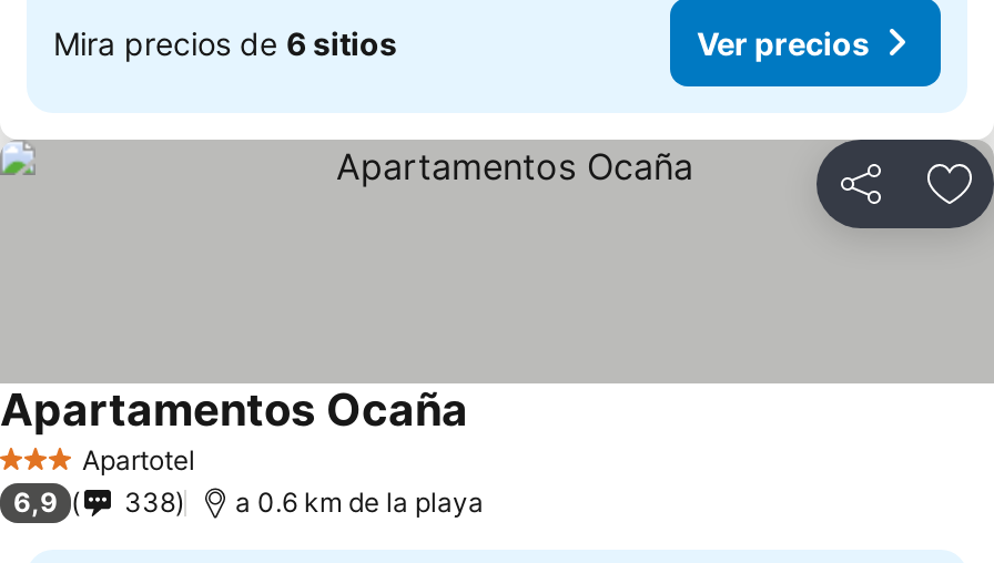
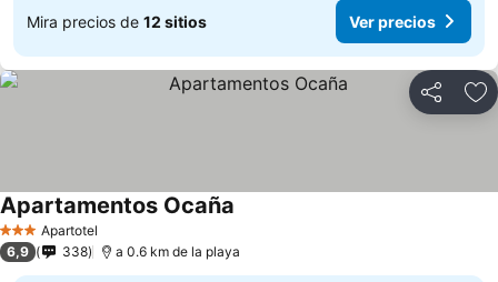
- Mira precios de 6 sitios
+ Mira precios de 12 sitios
